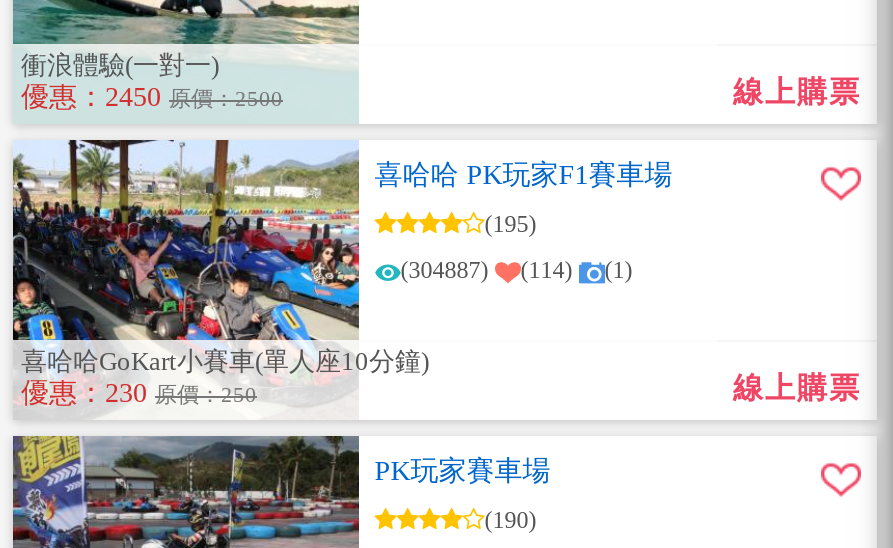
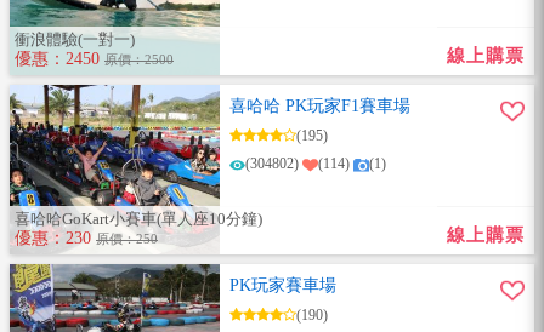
- (304887) (114) (1)
+ (304802) (114) (1)
